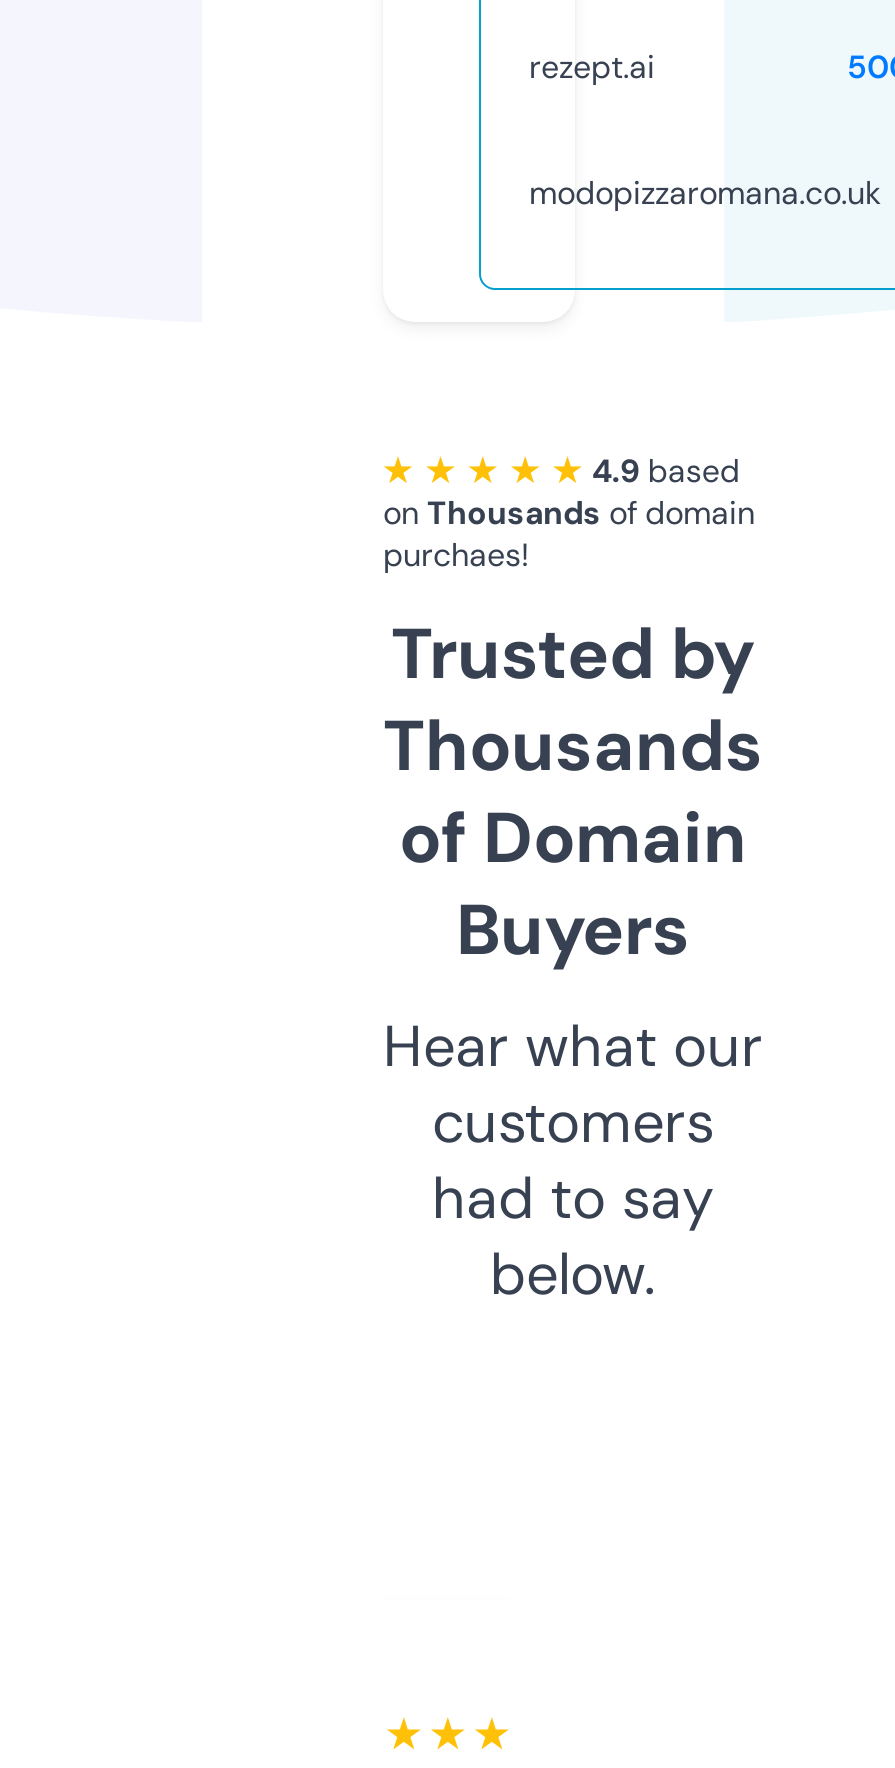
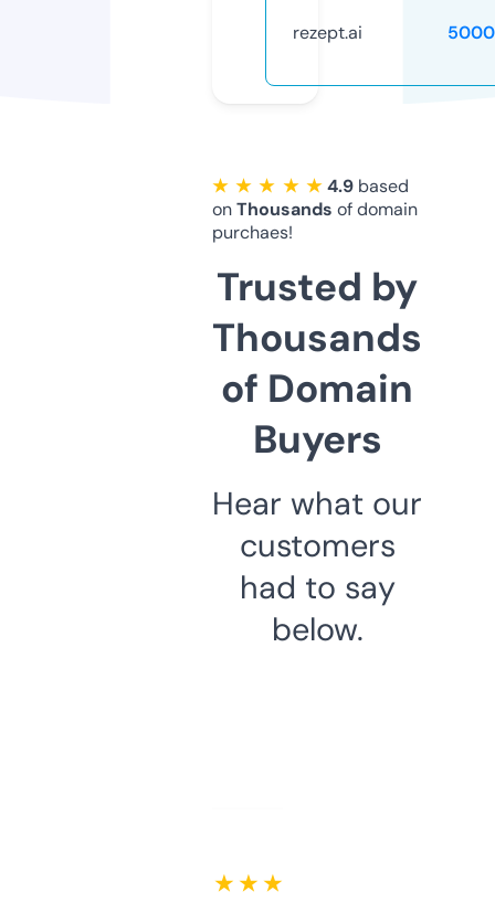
- modopizzaromana.co.uk
